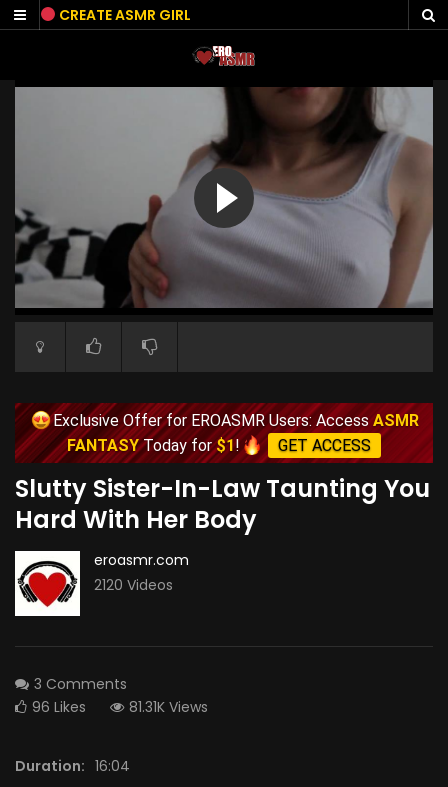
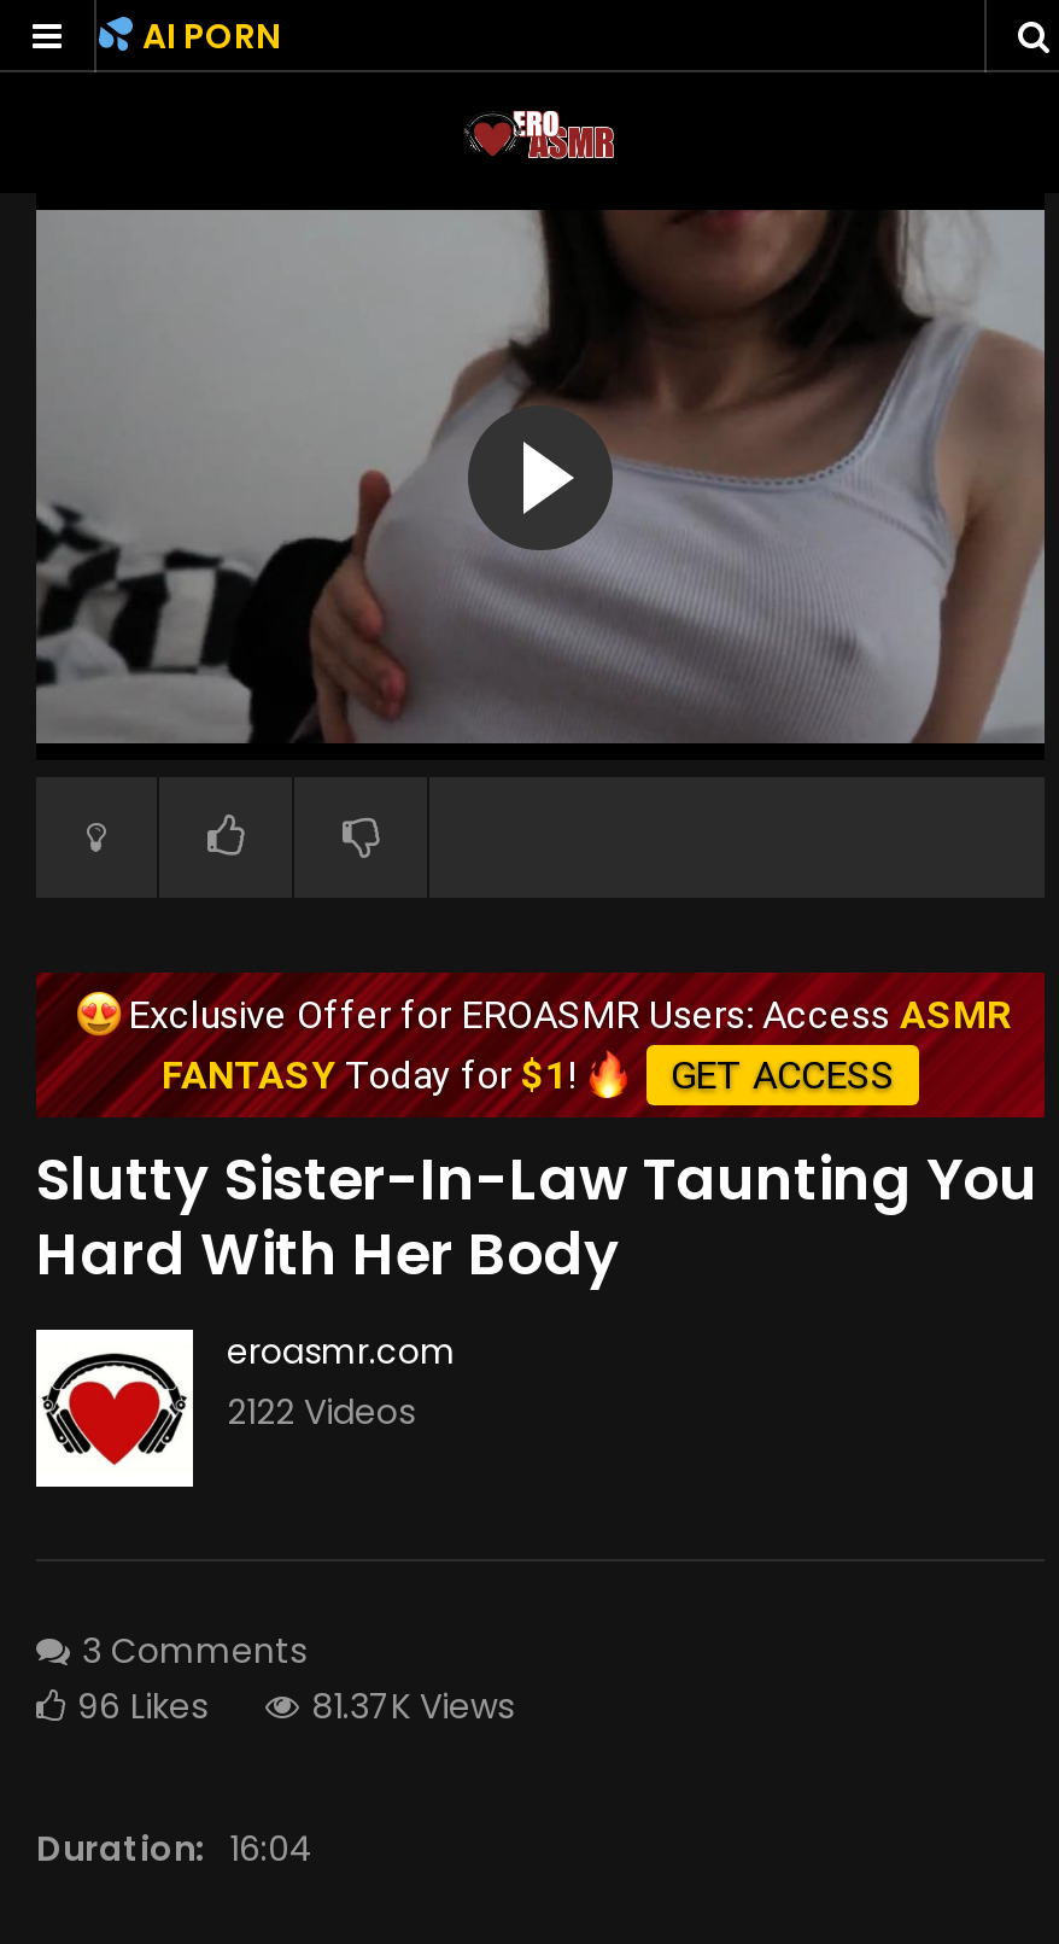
- CREATE ASMR GIRL
+ AI PORN

- 2120 Videos
+ 2122 Videos

- 81.31K Views
+ 81.37K Views
